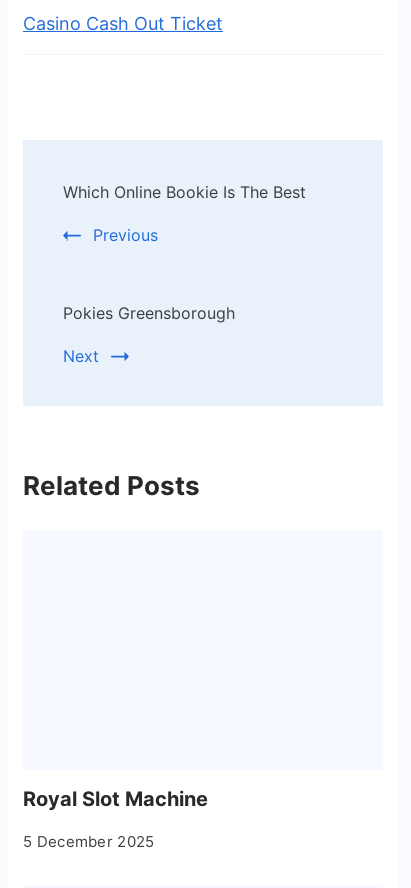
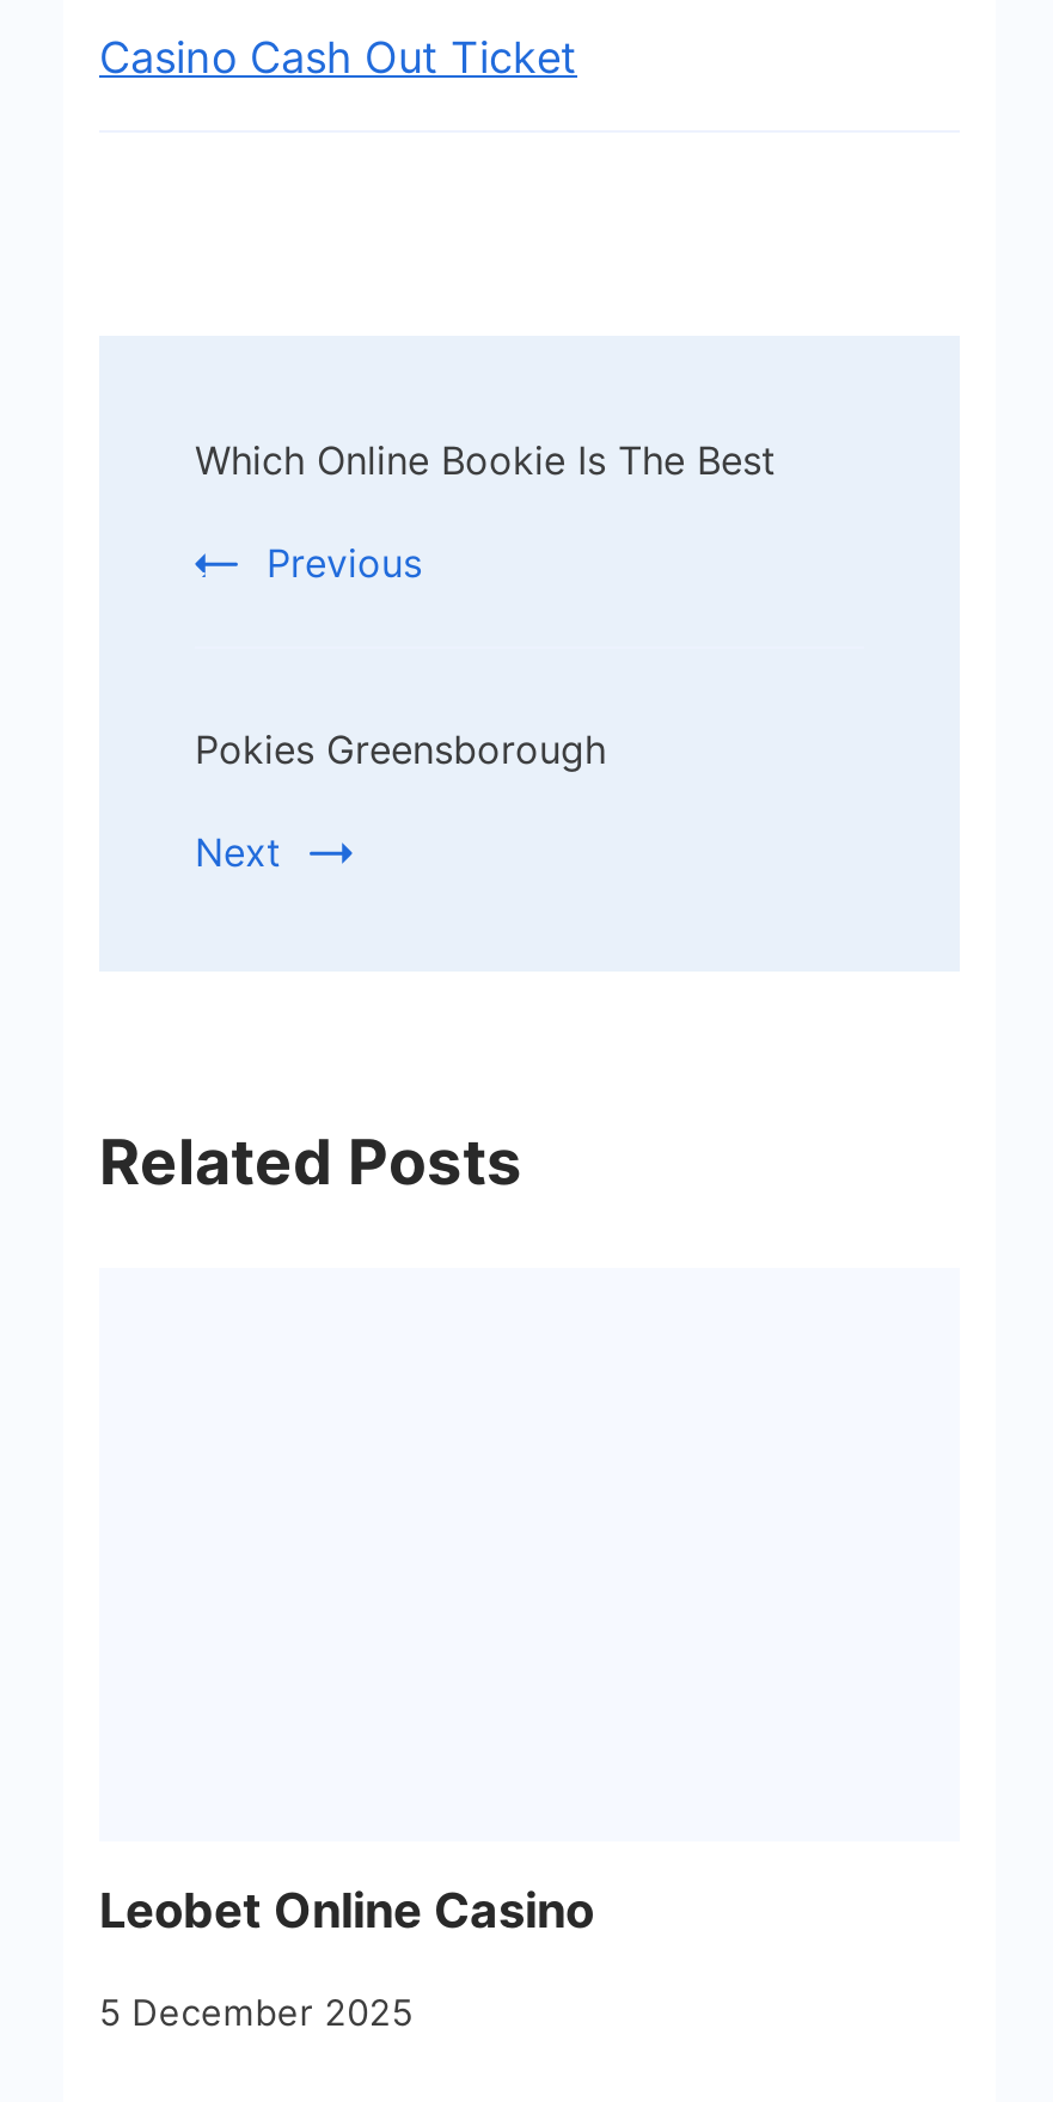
- Royal Slot Machine
+ Leobet Online Casino
